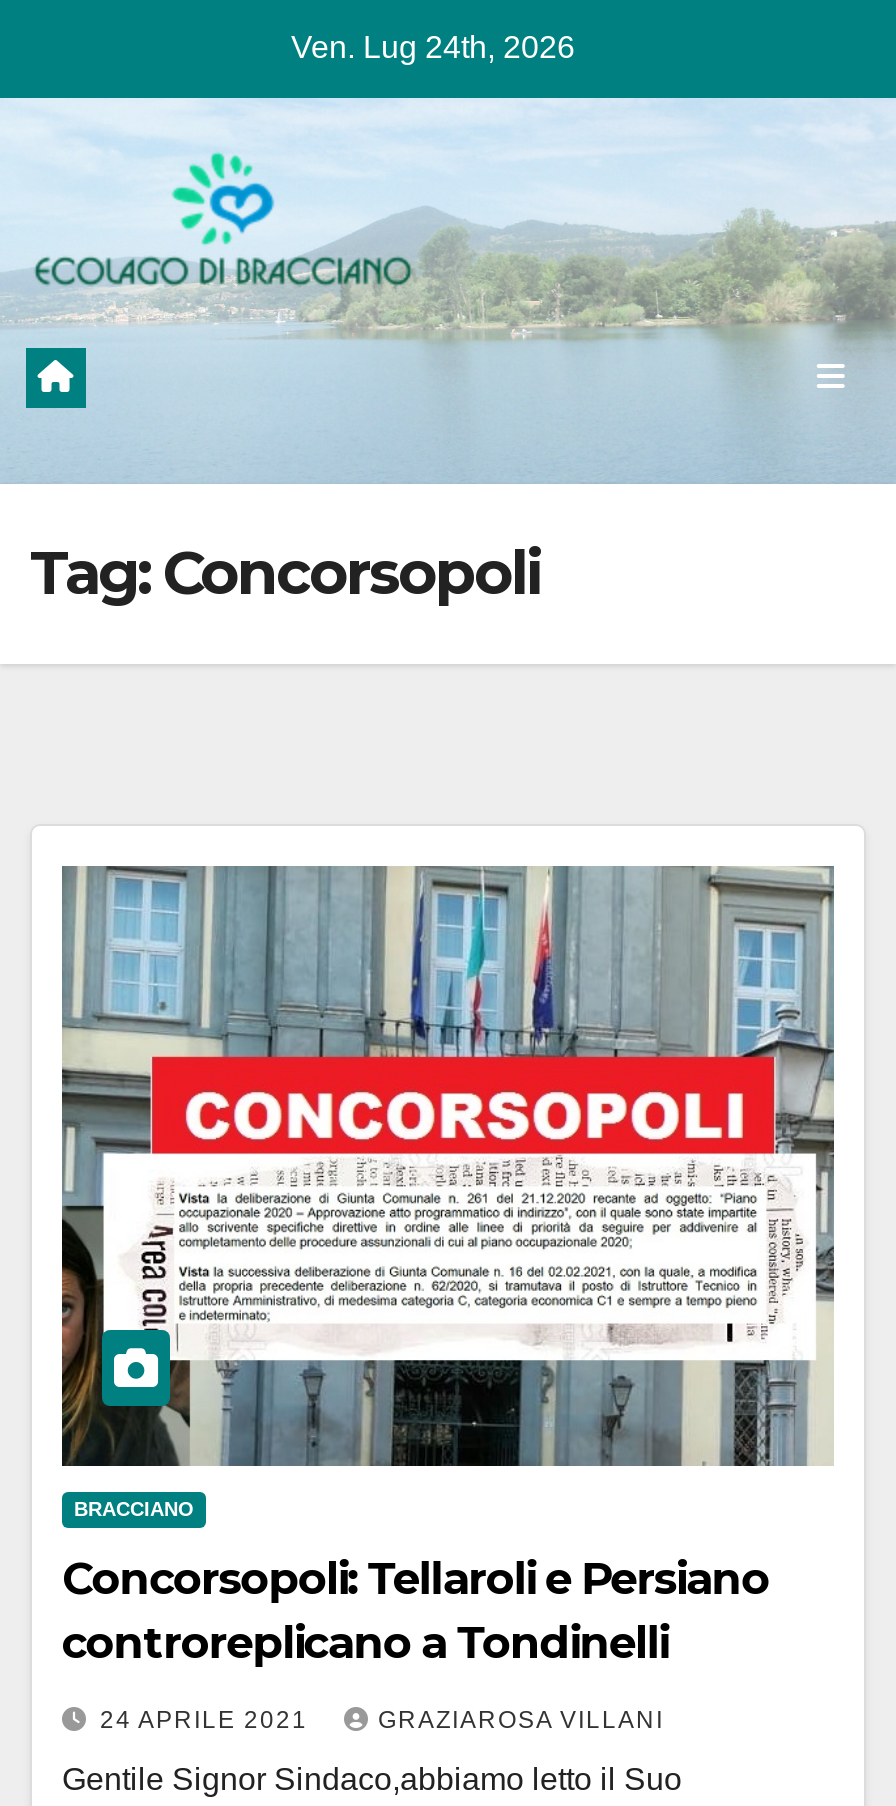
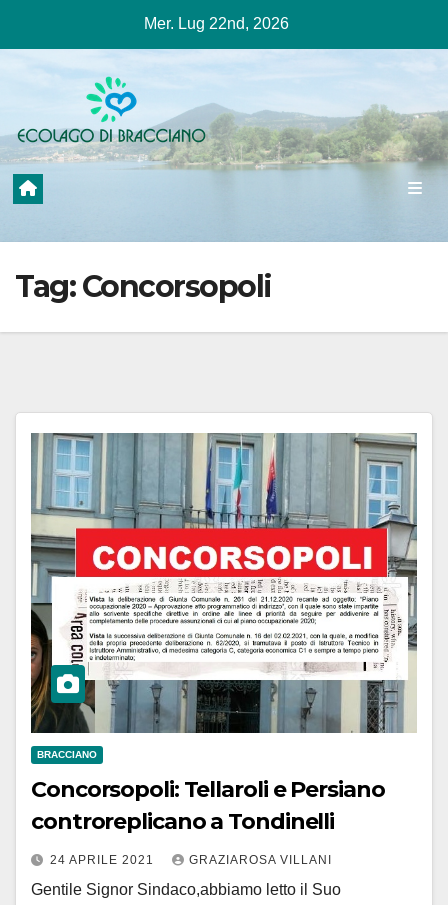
- Ven. Lug 24th, 2026
+ Mer. Lug 22nd, 2026
